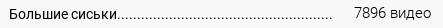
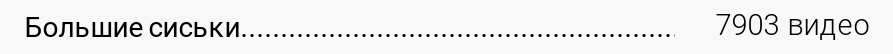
- 7896 видео
+ 7903 видео
